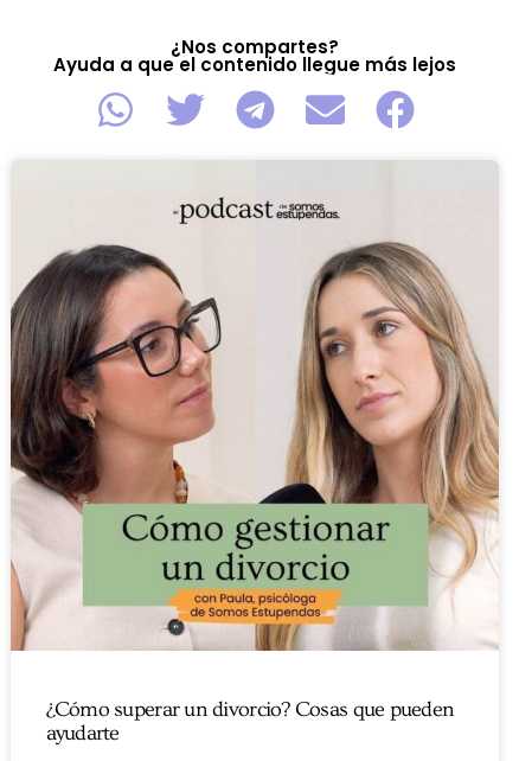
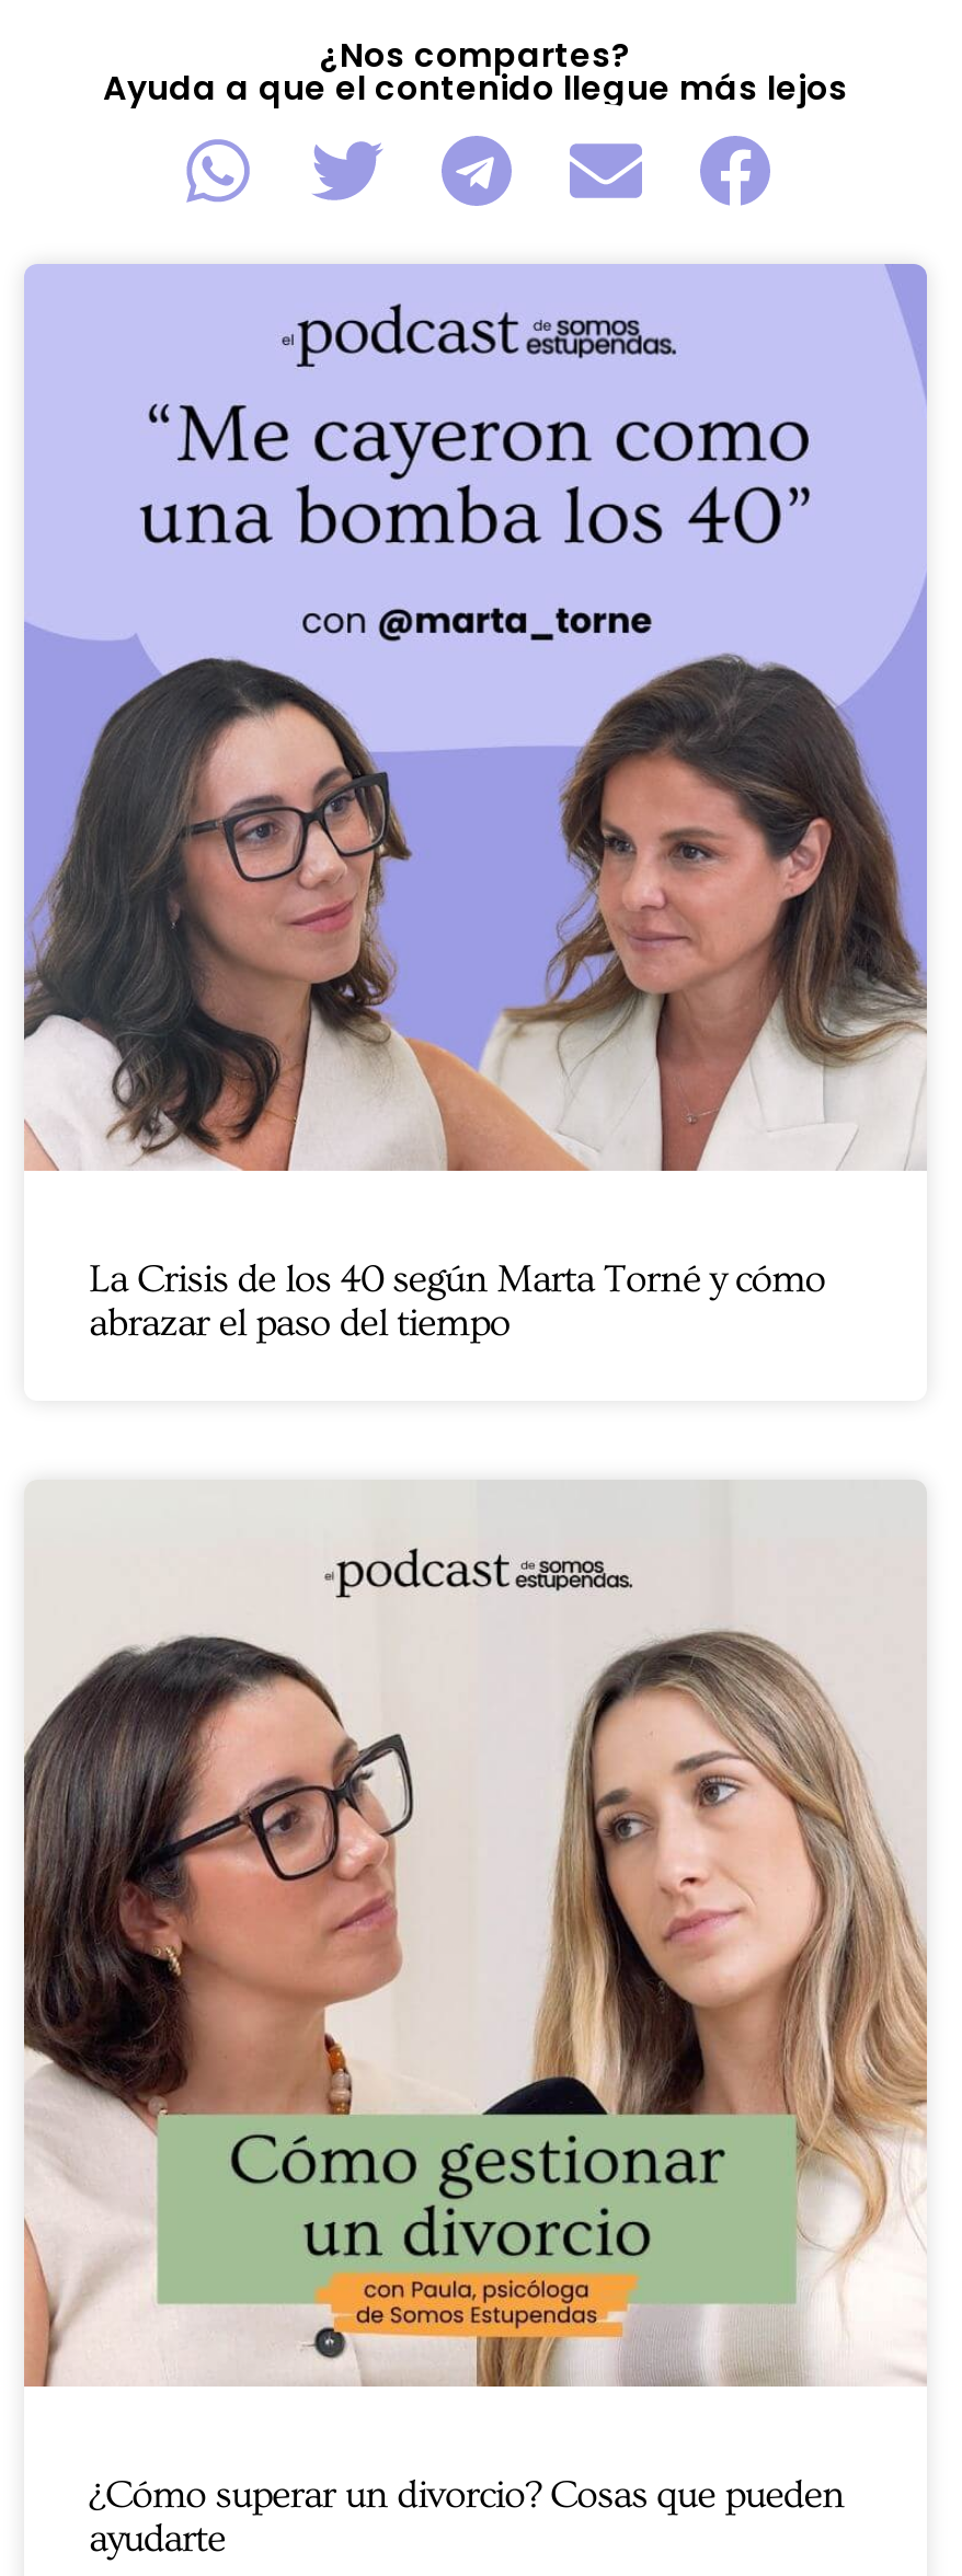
+ [image]
+ La Crisis de los 40 según Marta Torné y cómo
+ abrazar el paso del tiempo
